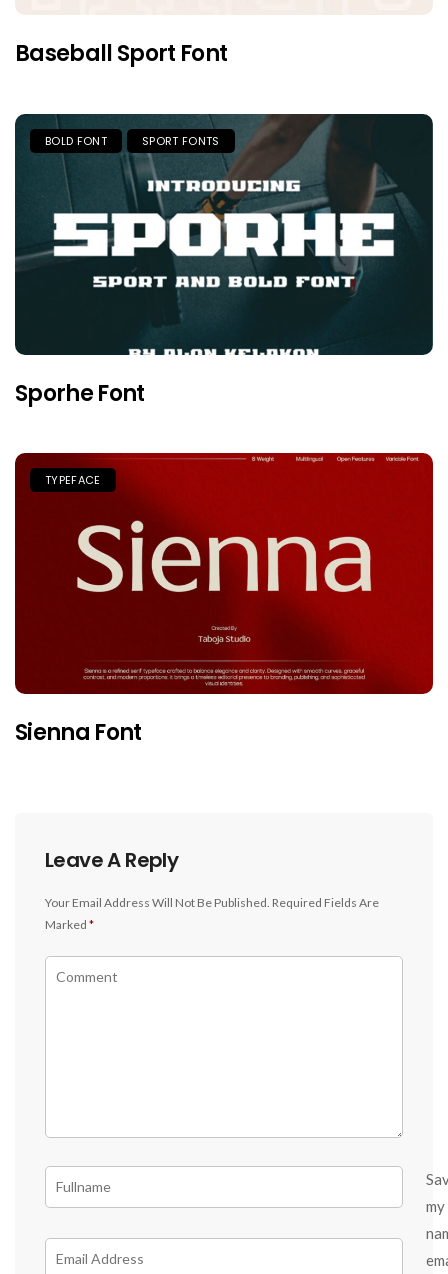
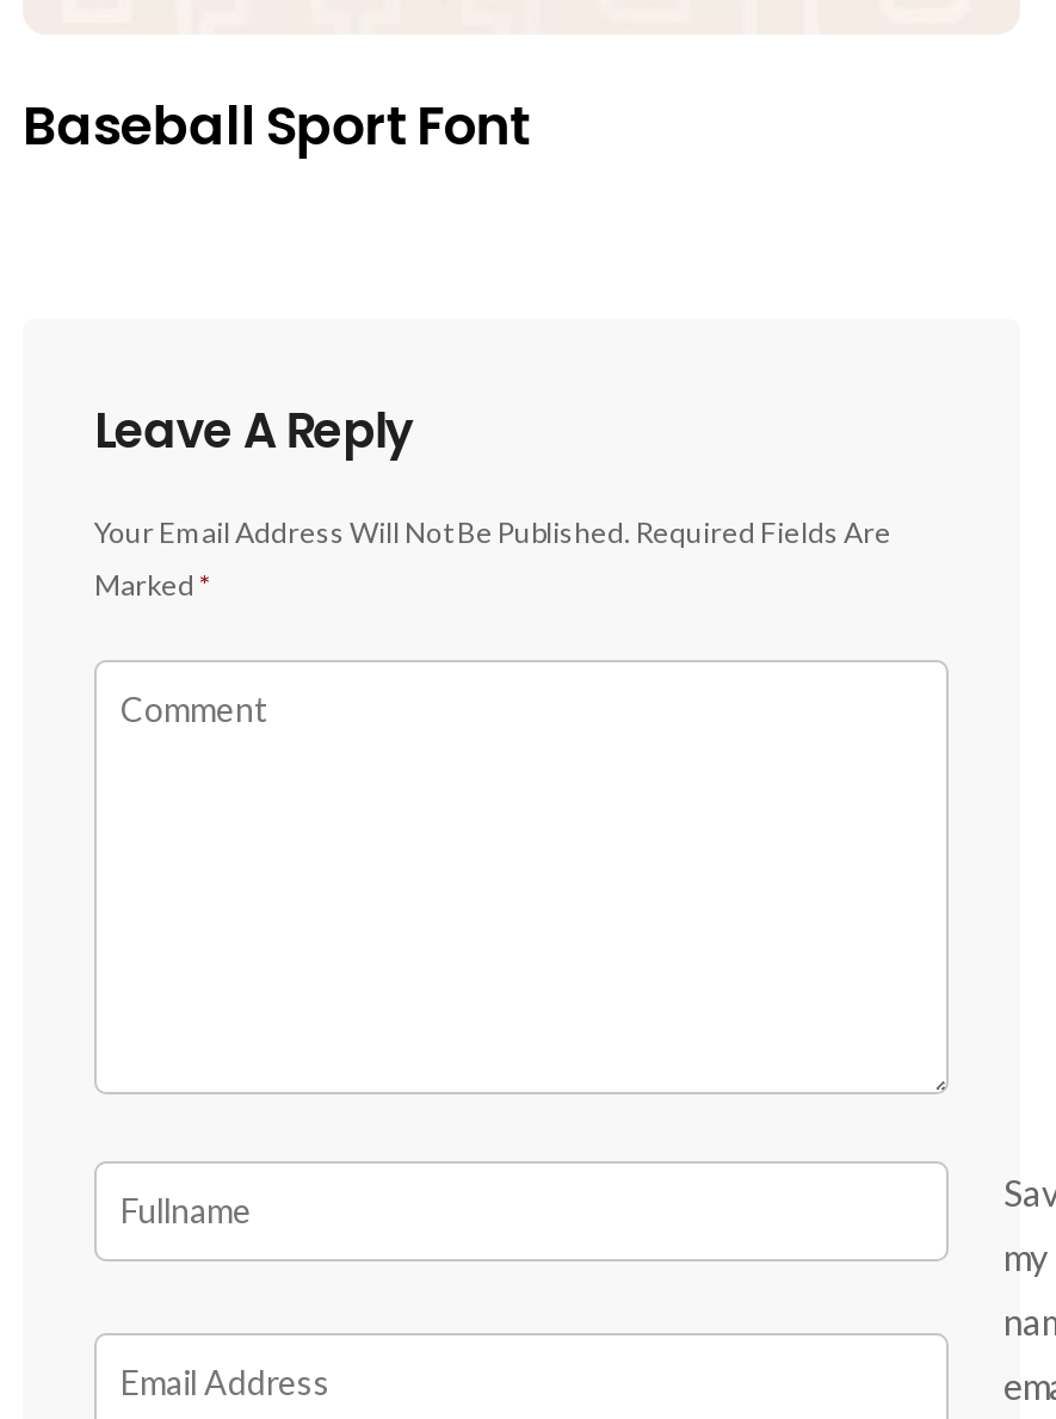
- [image]
- BOLD FONT
- SPORT FONTS

- [image]
- Sporhe Font
- TYPEFACE

- Sienna Font
